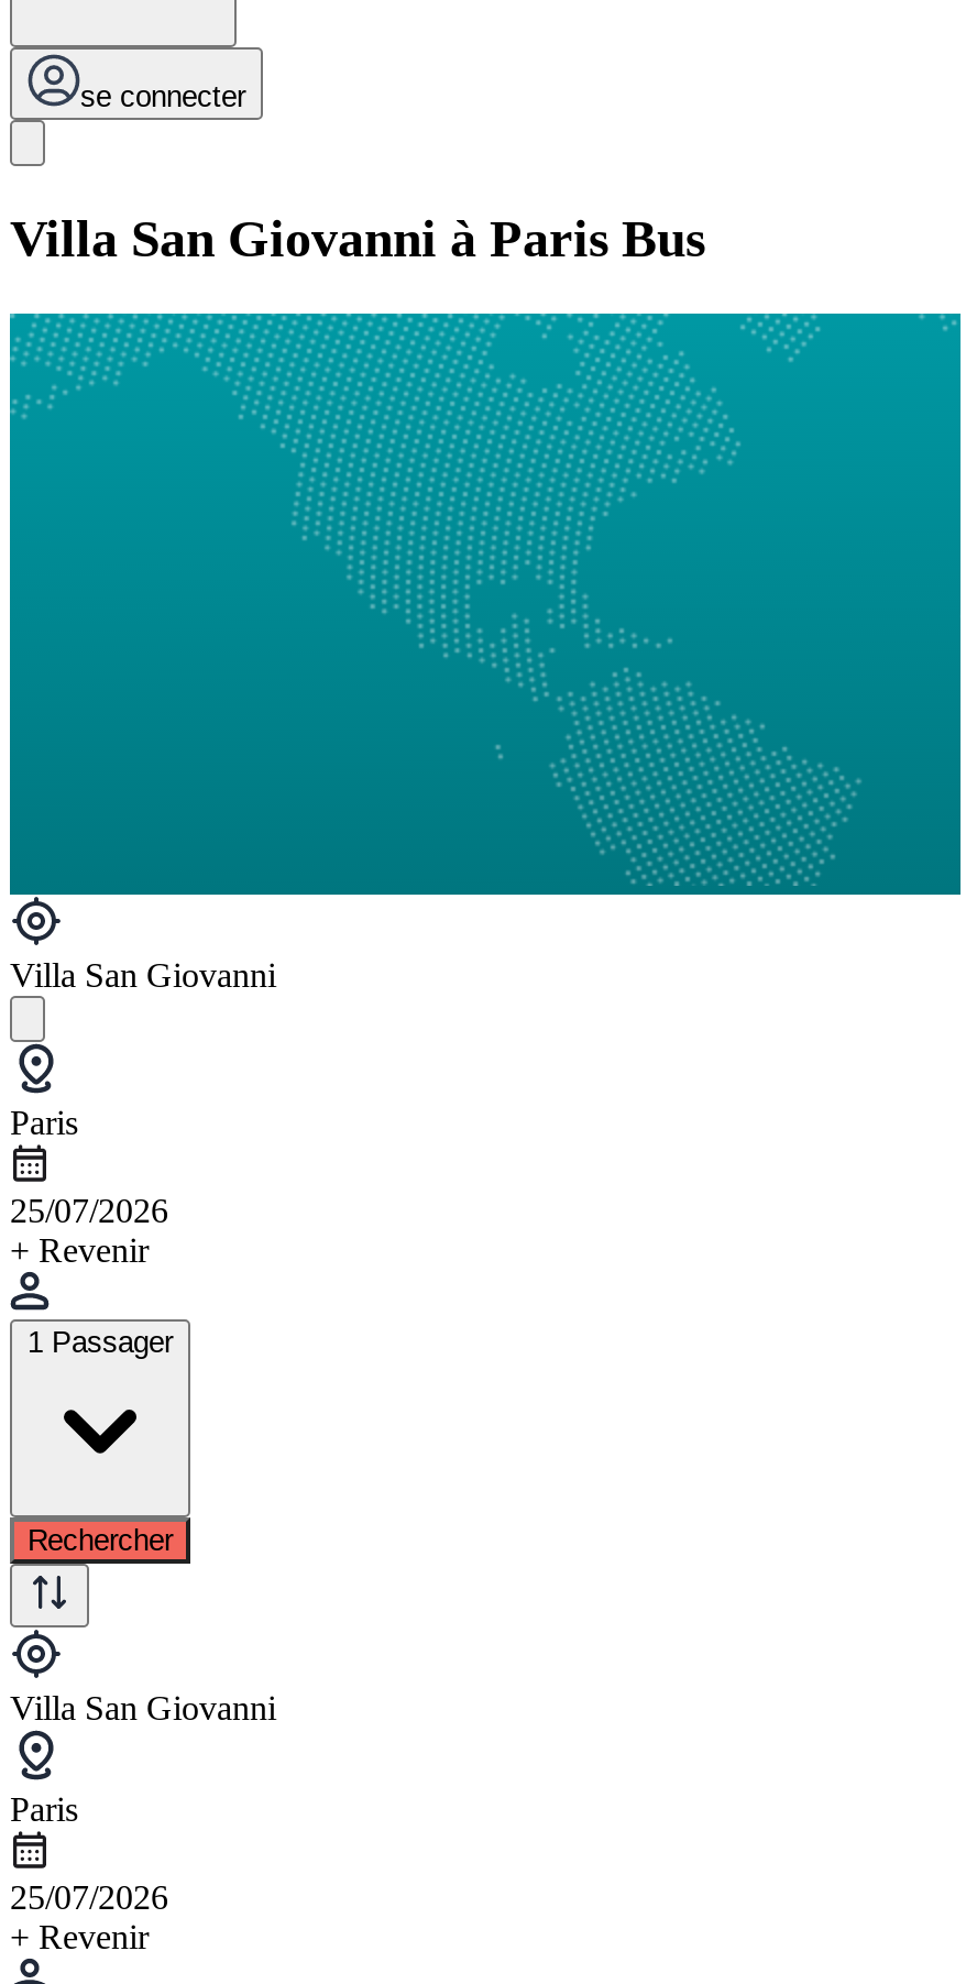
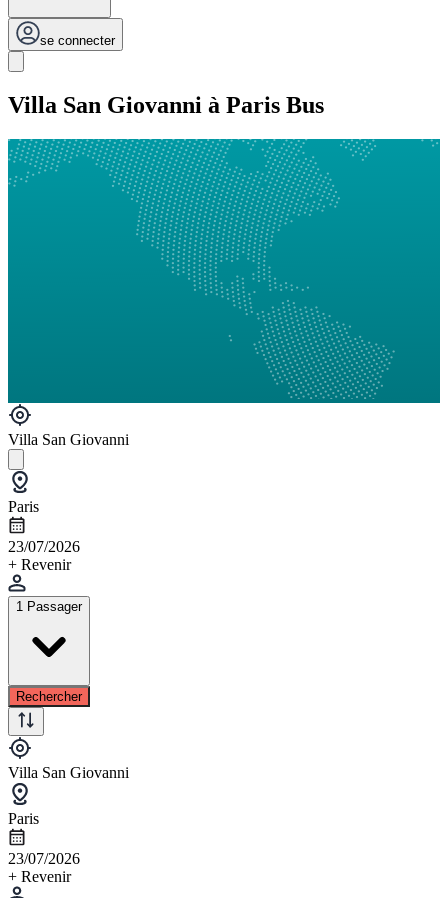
- 25/07/2026
+ 23/07/2026

- 25/07/2026
+ 23/07/2026
